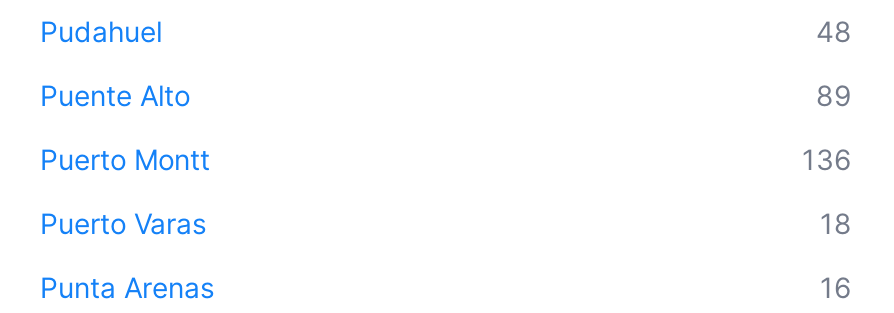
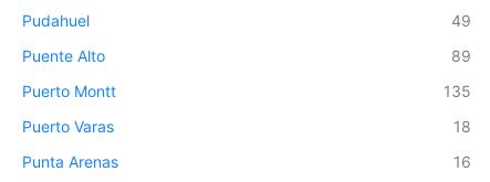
- 48
+ 49

- 136
+ 135
